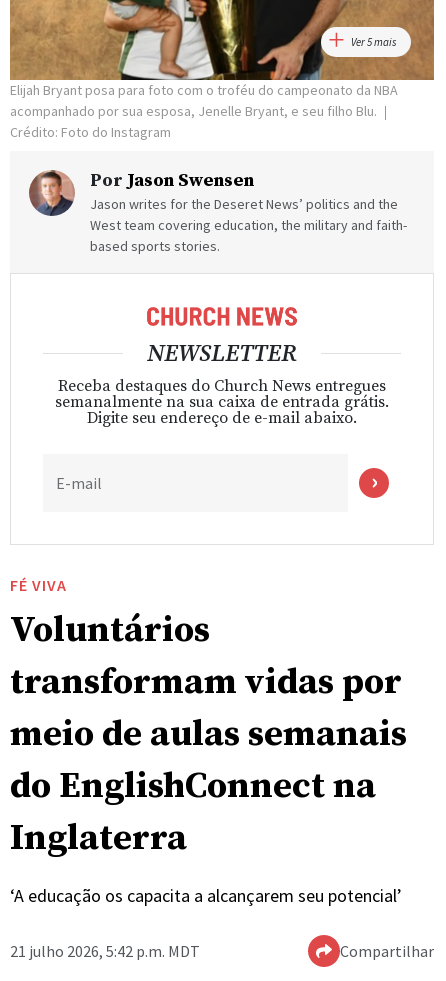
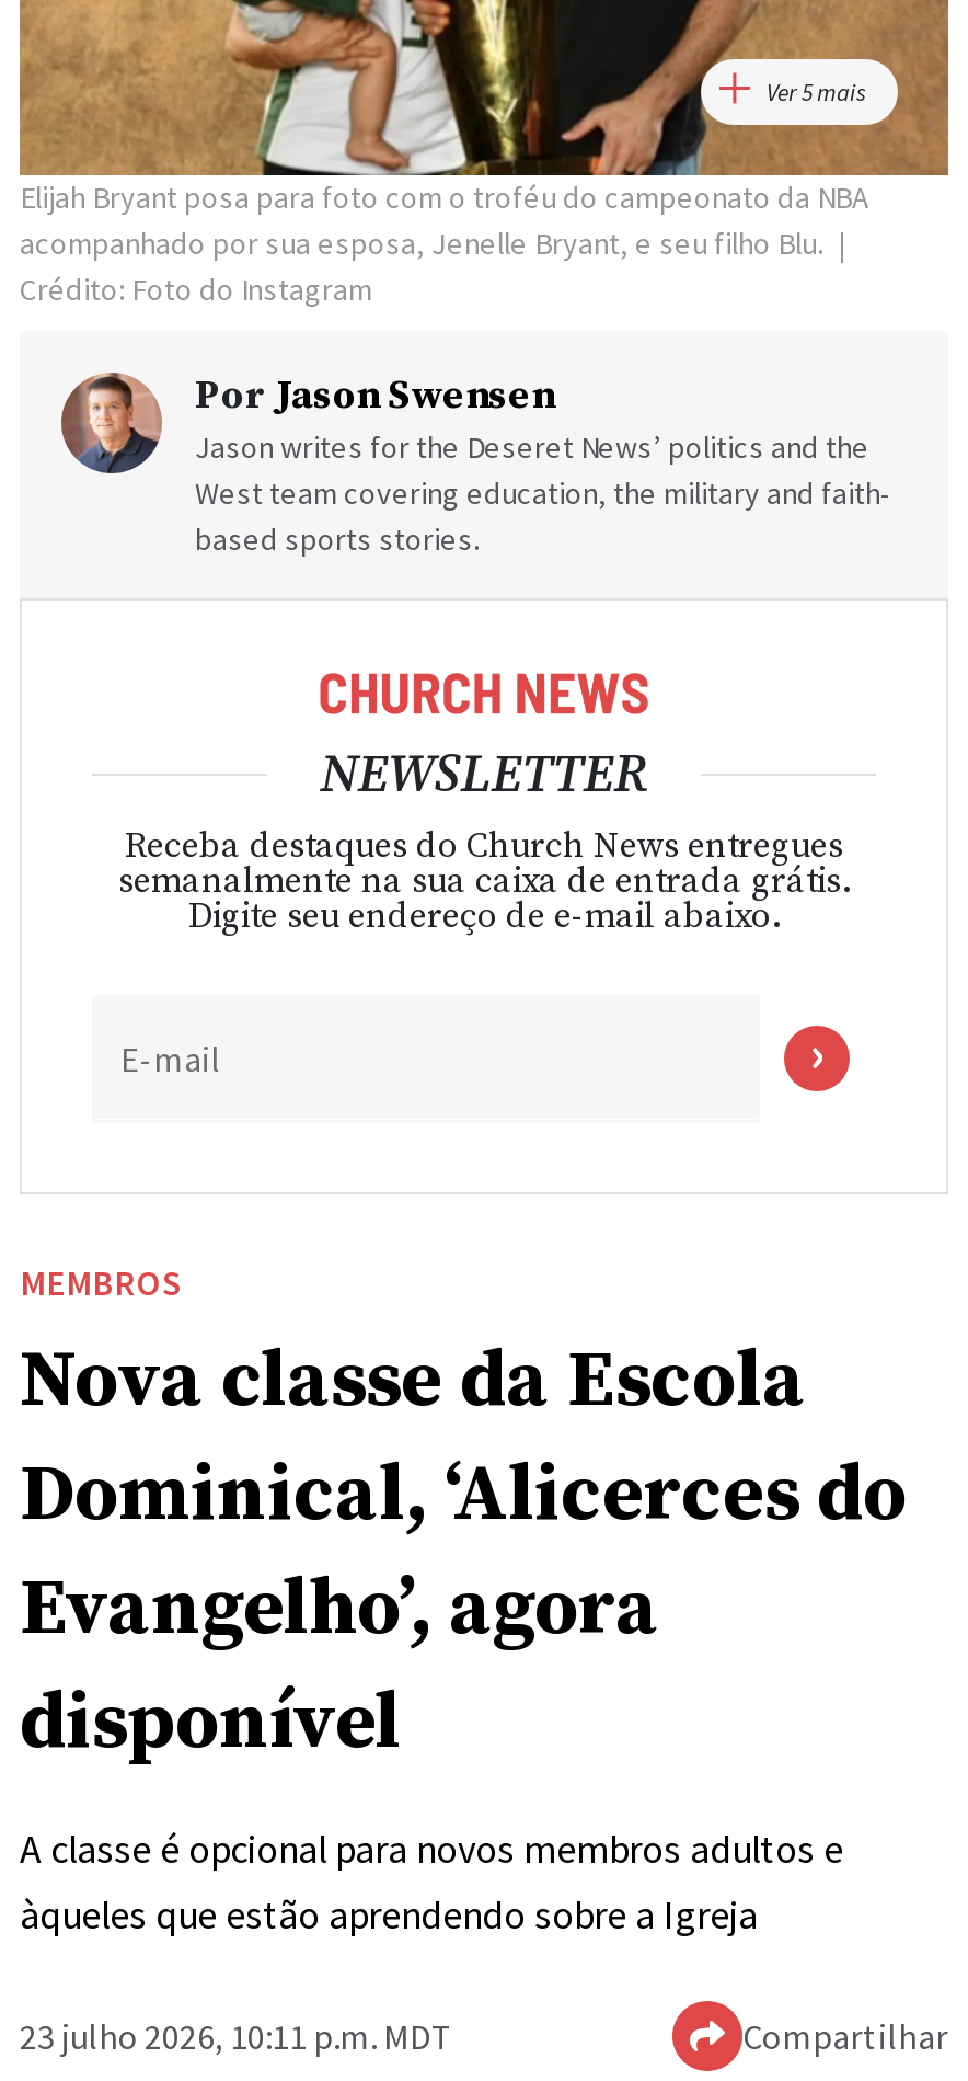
- FÉ VIVA
- Voluntários
- transformam vidas por
- meio de aulas semanais
- do EnglishConnect na
- Inglaterra
+ MEMBROS
+ Nova classe da Escola
+ Dominical, ‘Alicerces do
+ Evangelho’, agora
+ disponível

- ‘A educação os capacita a alcançarem seu potencial’
+ A classe é opcional para novos membros adultos e
+ àqueles que estão aprendendo sobre a Igreja

- 21 julho 2026, 5:42 p.m. MDT
+ 23 julho 2026, 10:11 p.m. MDT
